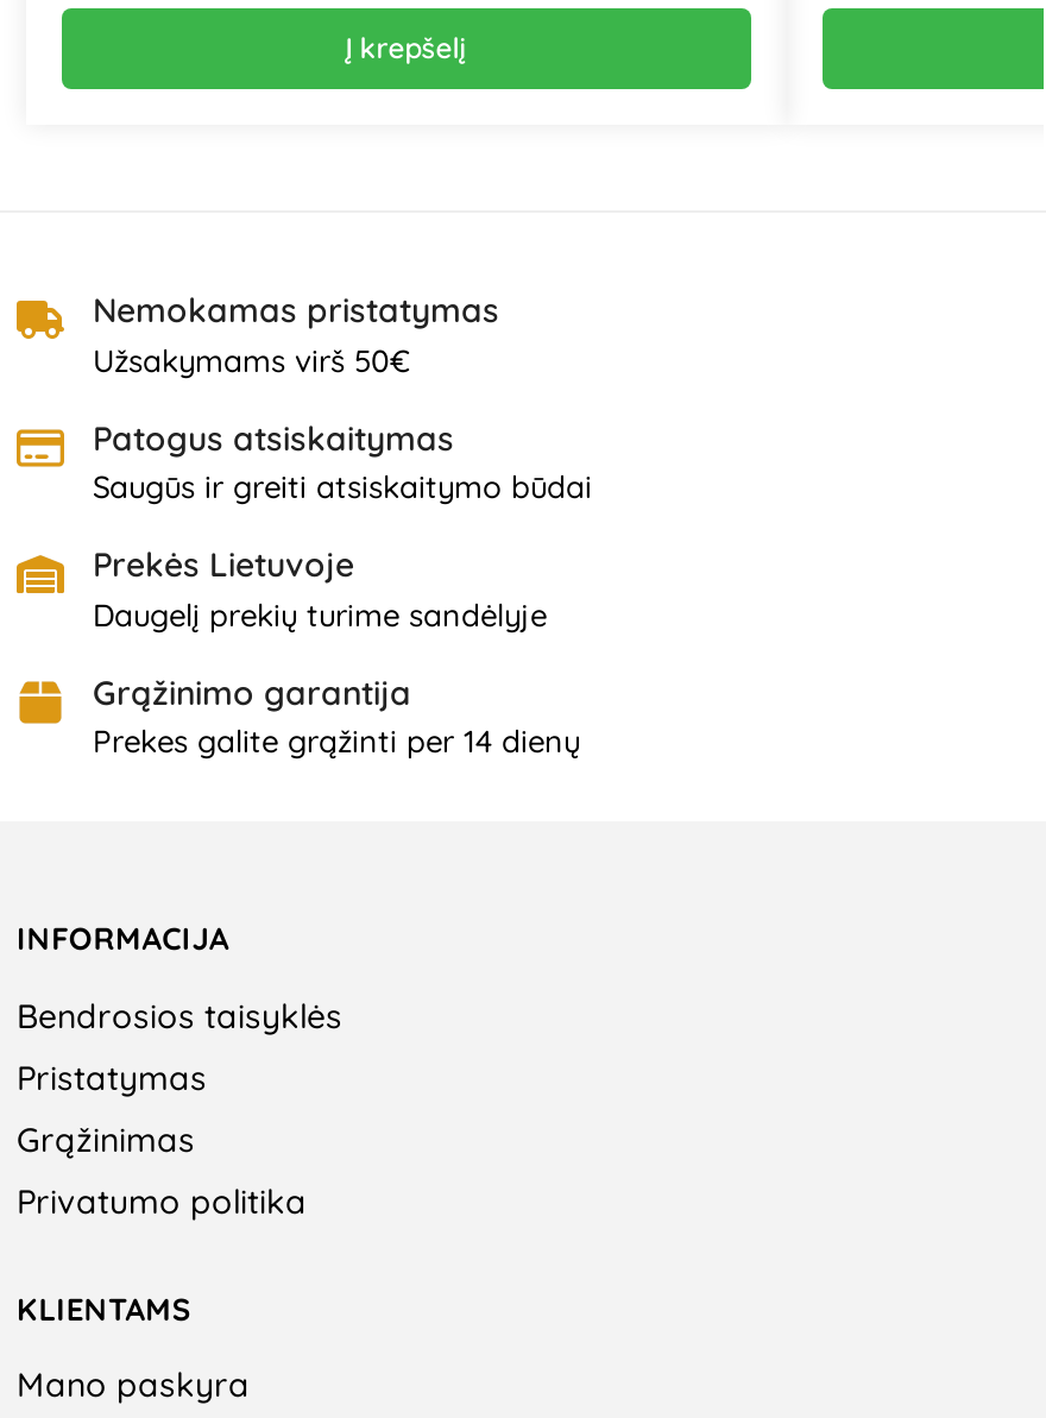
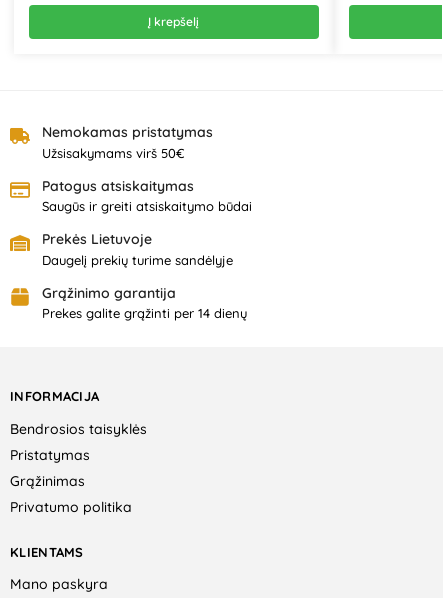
- Užsakymams virš 50€
+ Užsisakymams virš 50€
